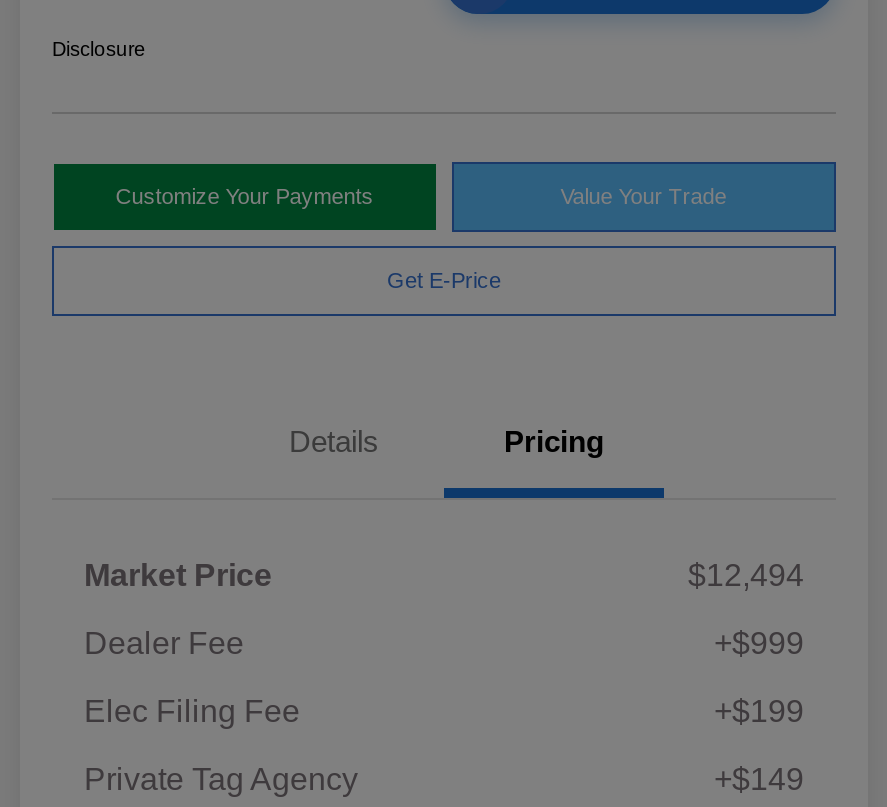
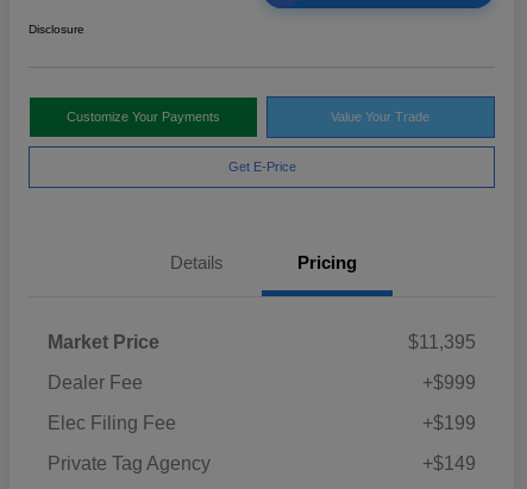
- $12,494
+ $11,395
